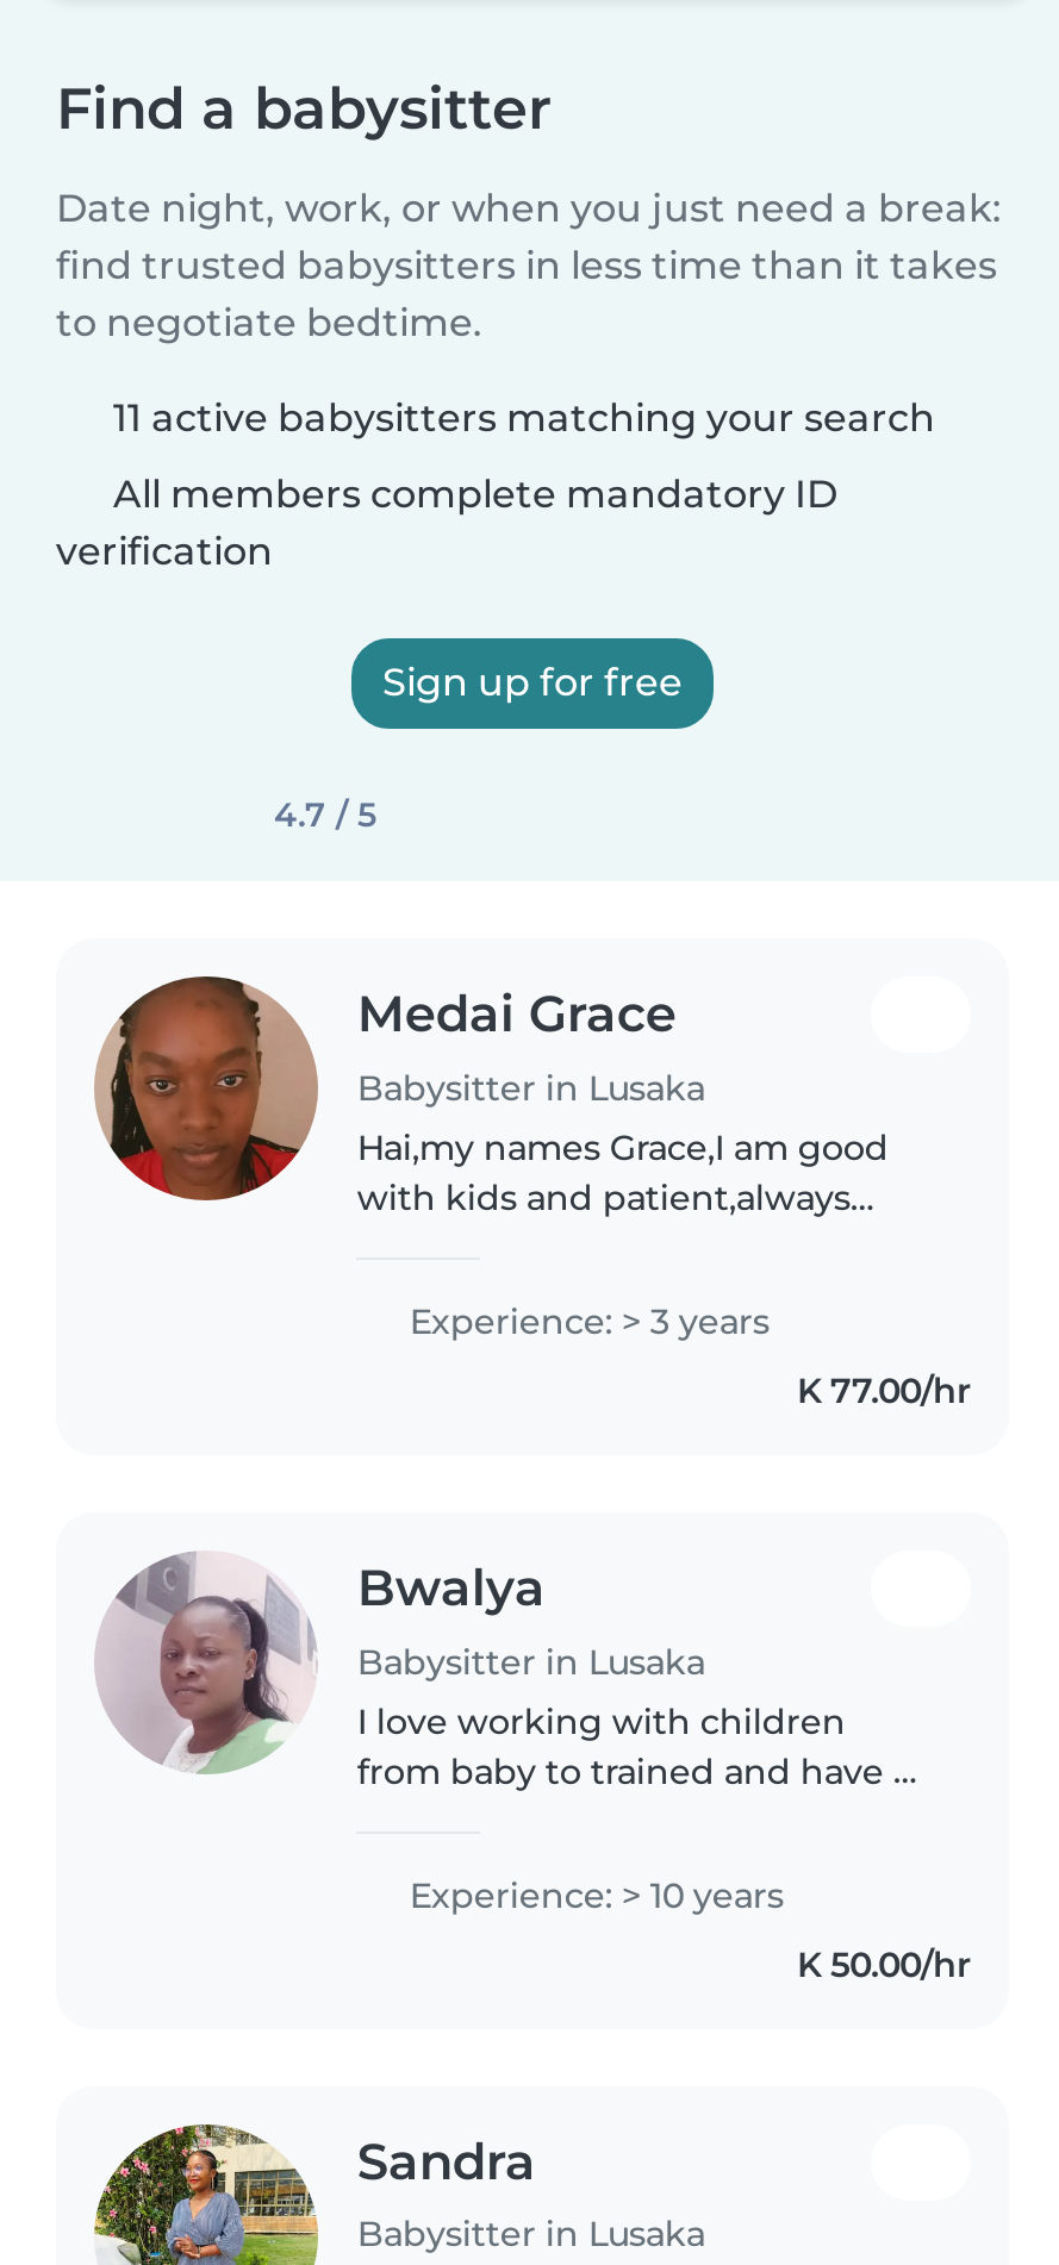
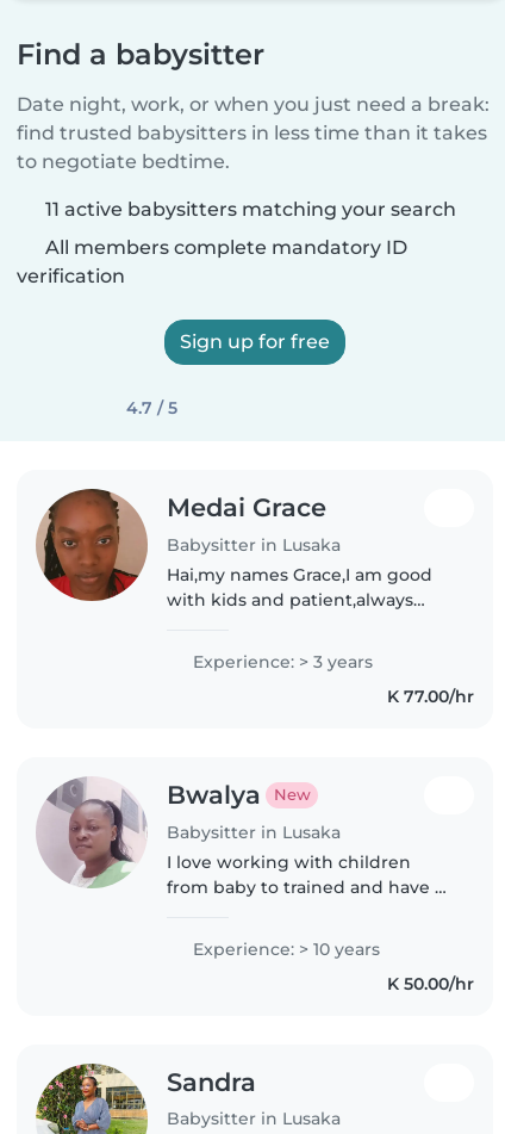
+ New
